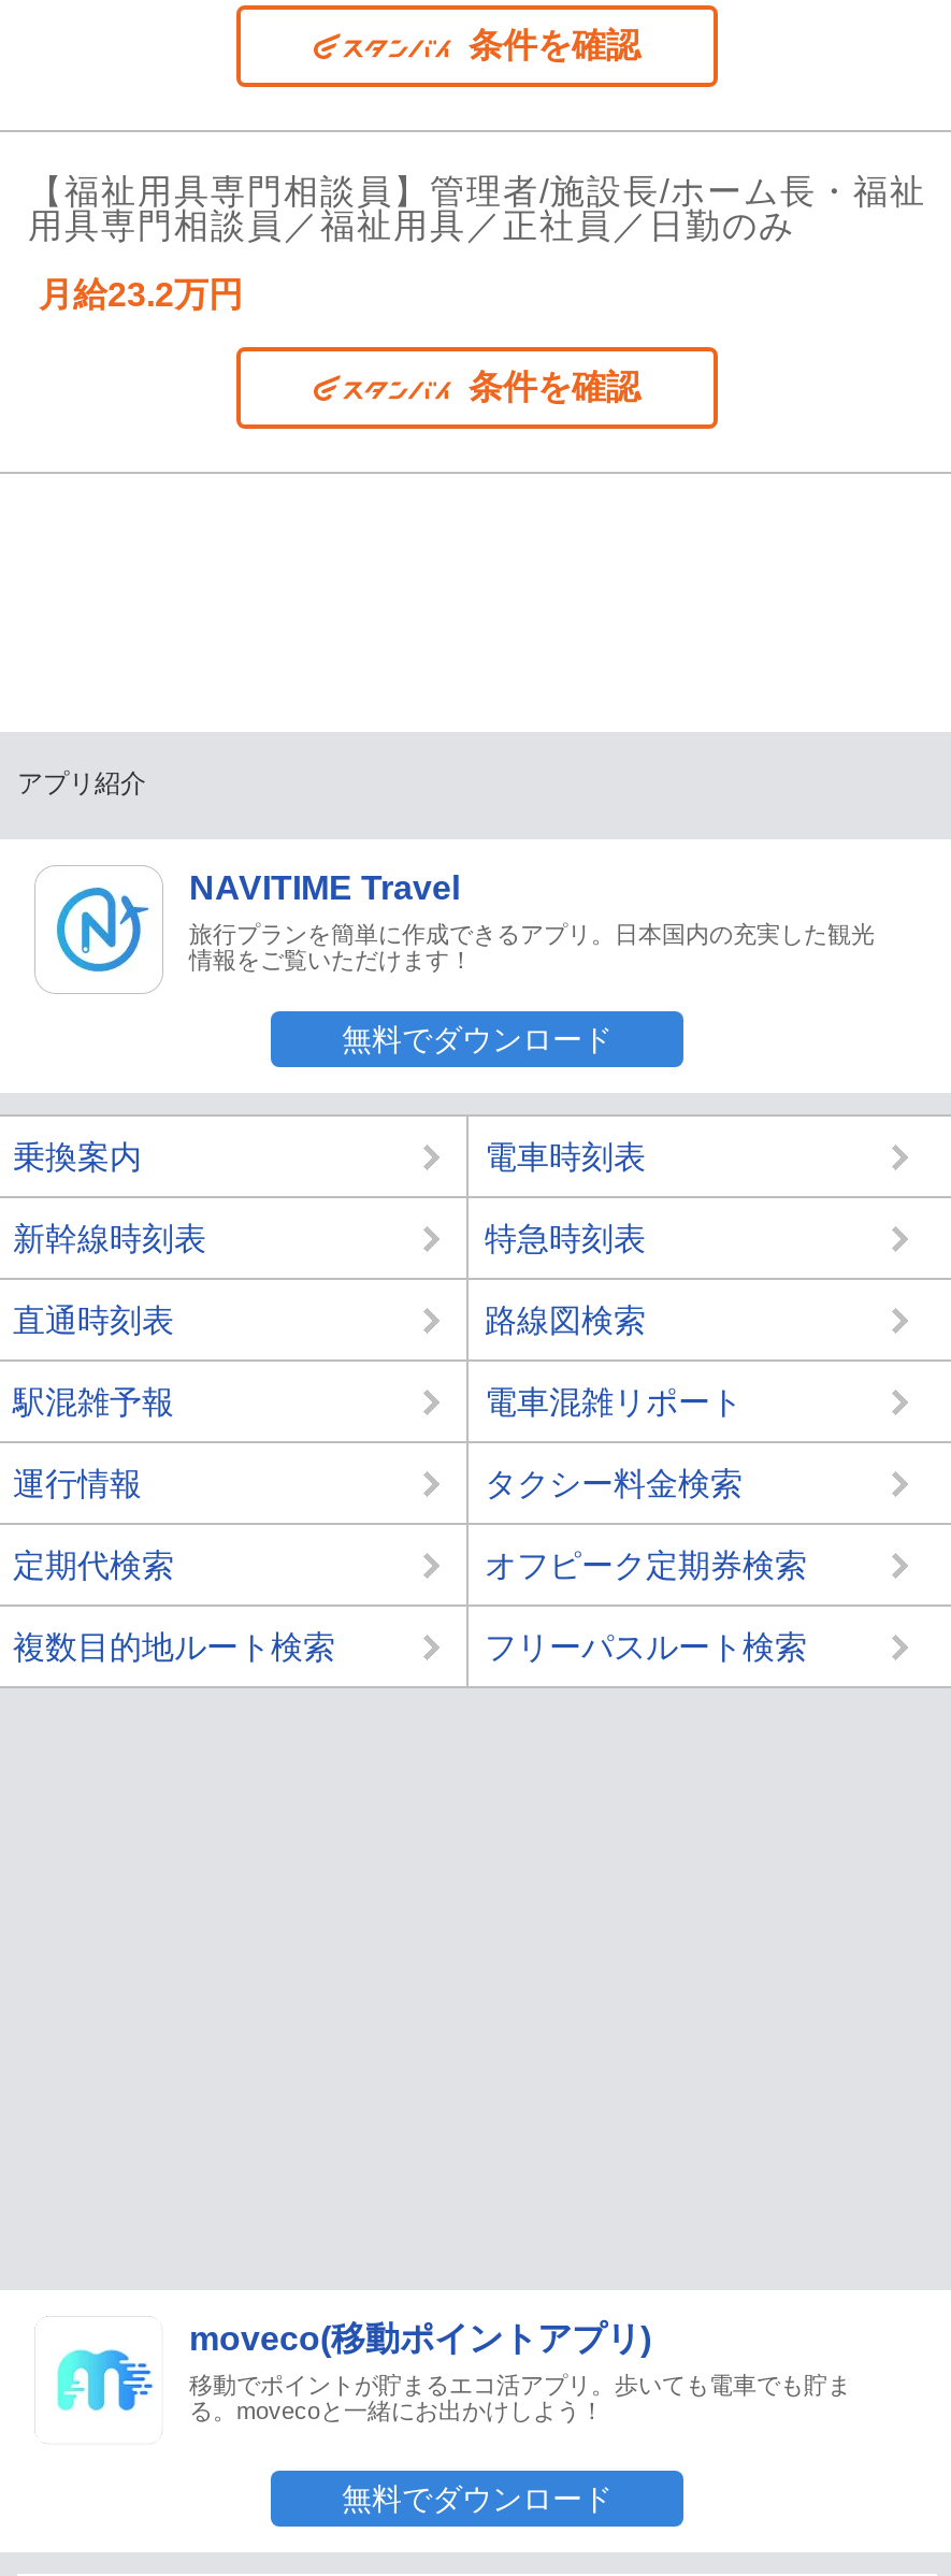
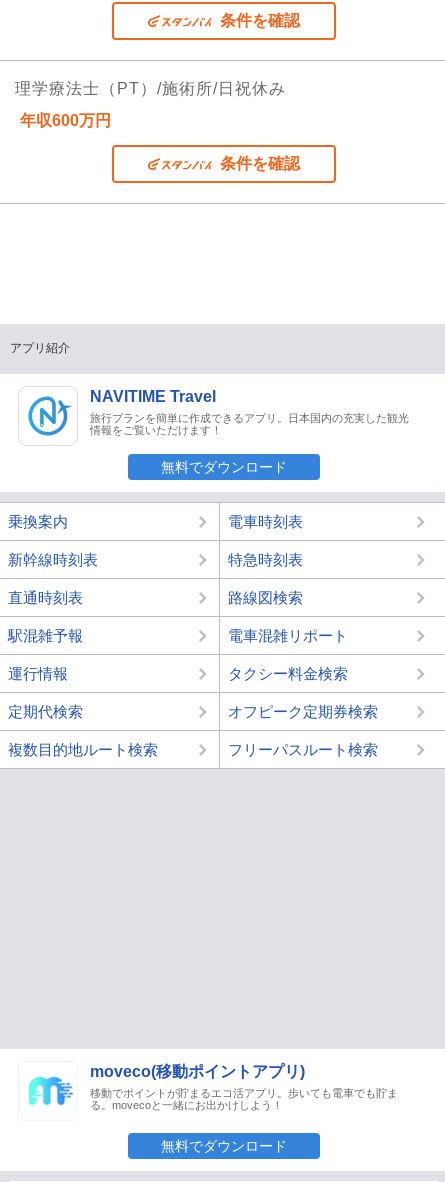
- 【福祉用具専門相談員】管理者/施設長/ホーム長・福祉
- 用具専門相談員／福祉用具／正社員／日勤のみ
+ 理学療法士（PT）/施術所/日祝休み

- 月給23.2万円
+ 年収600万円
